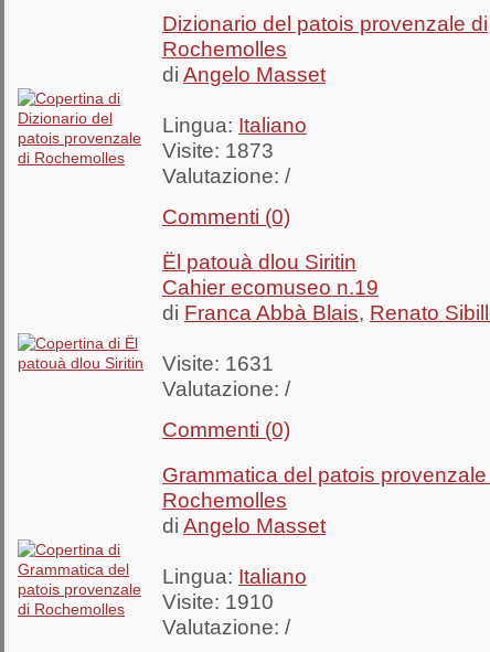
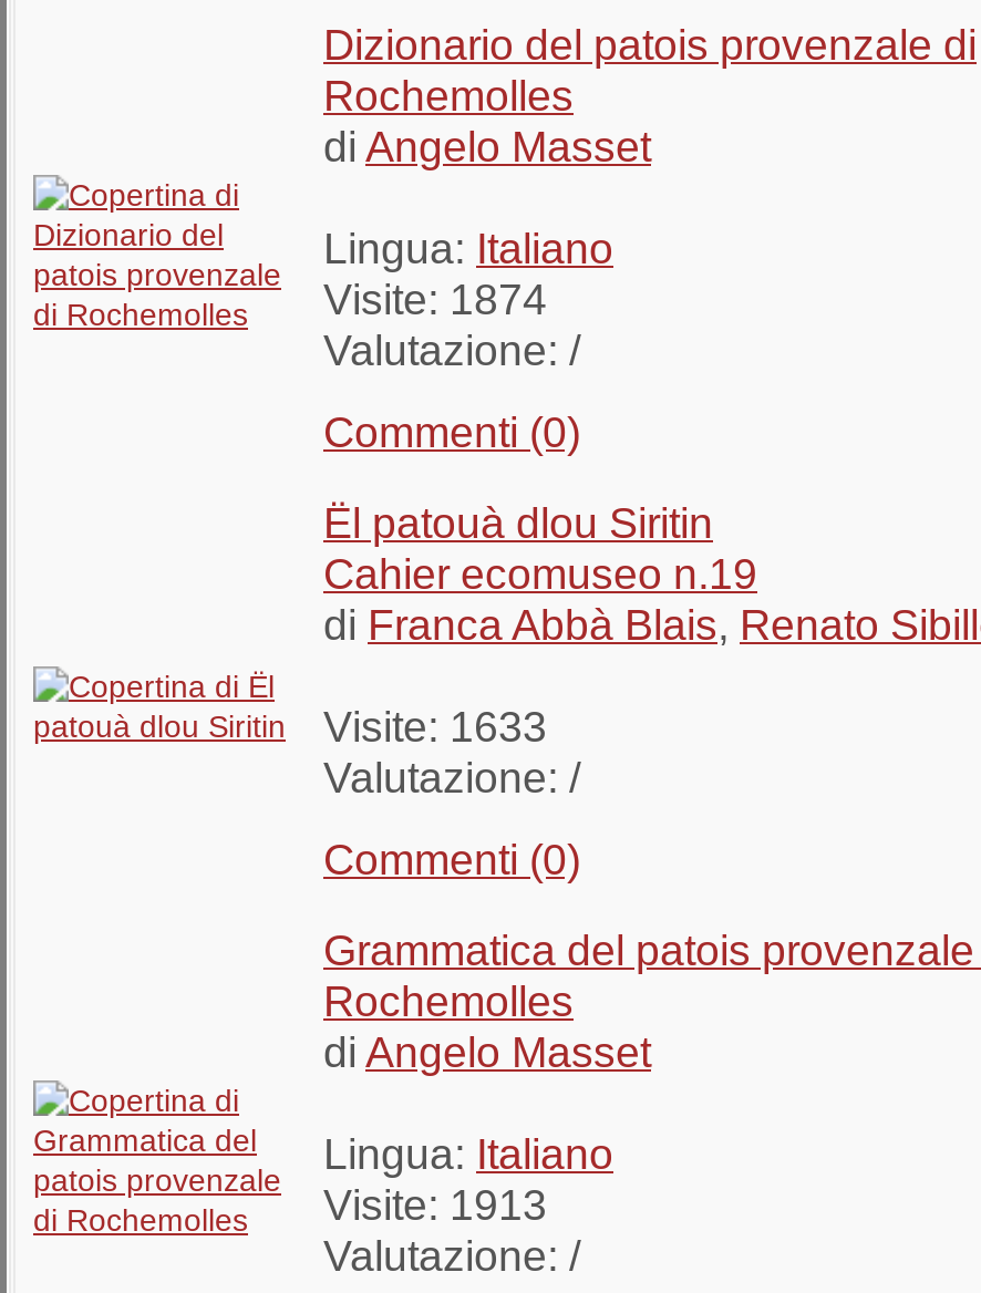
- Visite: 1873
+ Visite: 1874

- Visite: 1631
+ Visite: 1633

- Visite: 1910
+ Visite: 1913
